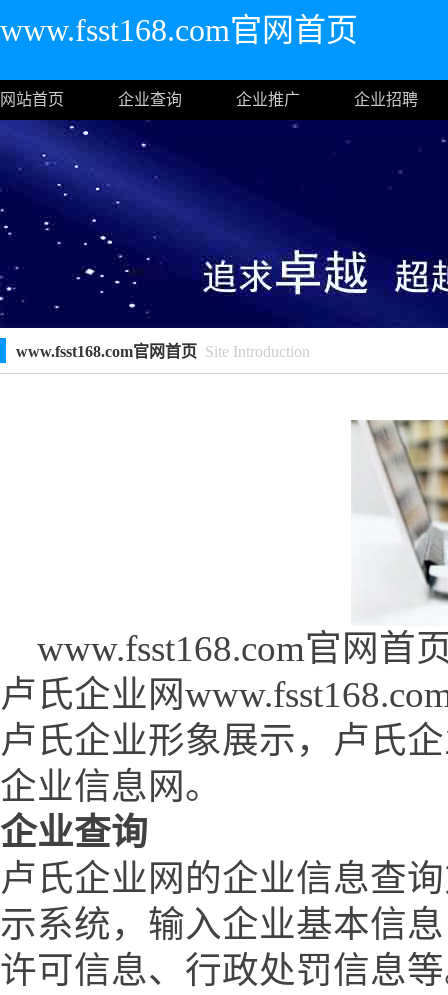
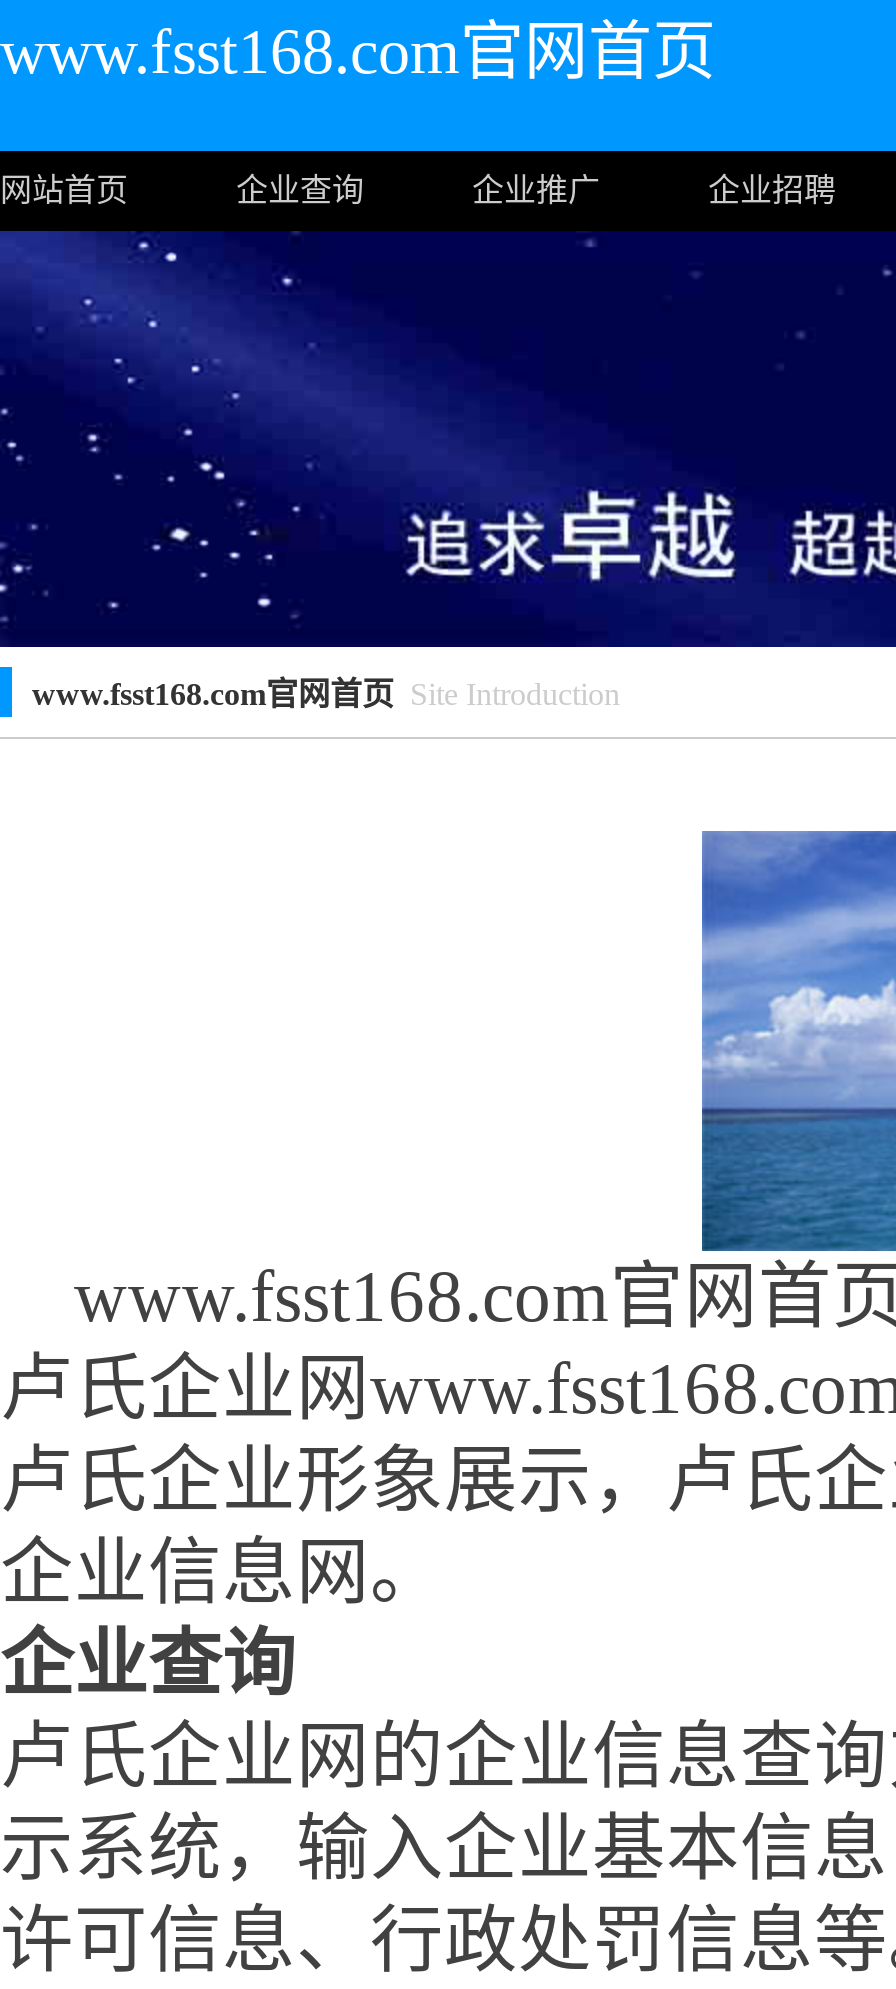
- [image]
+ [image]
